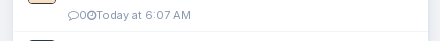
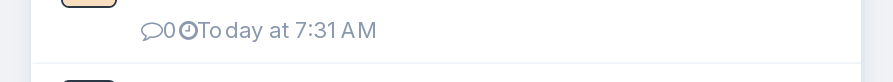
- 0 Today at 6:07 AM
+ 0 Today at 7:31 AM
